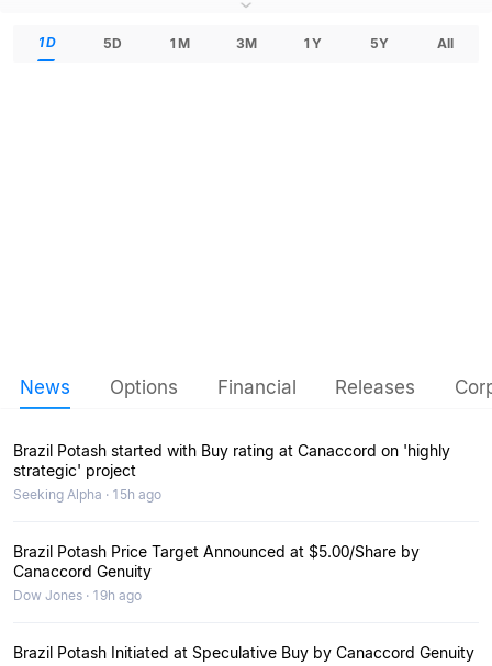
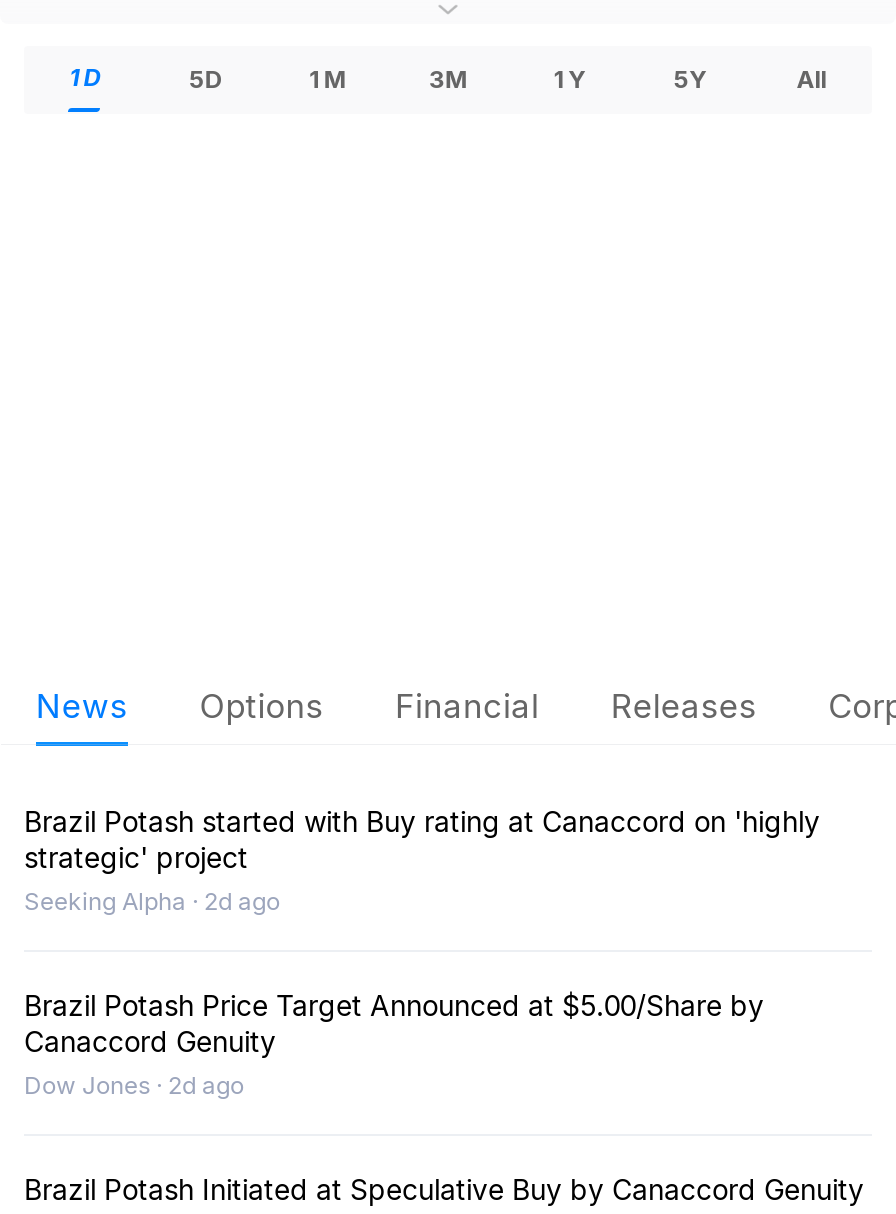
- Seeking Alpha · 15h ago
+ Seeking Alpha · 2d ago

- Dow Jones · 19h ago
+ Dow Jones · 2d ago
